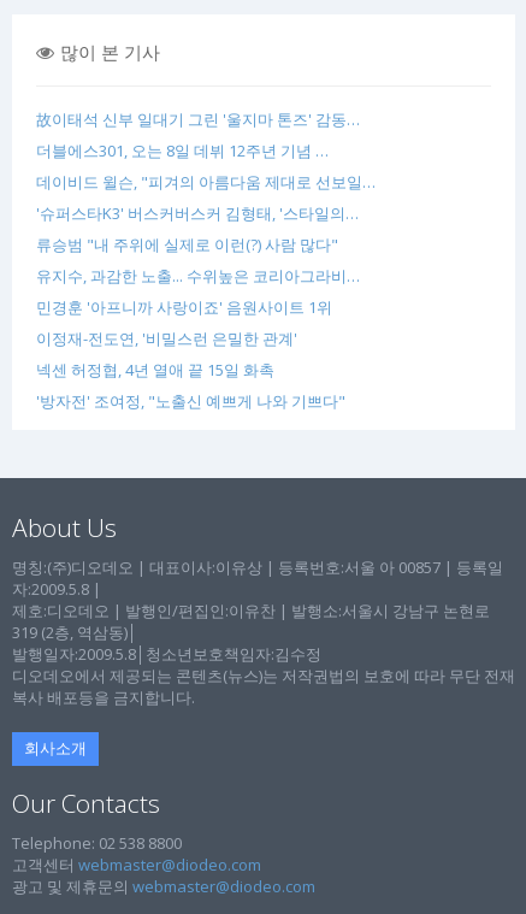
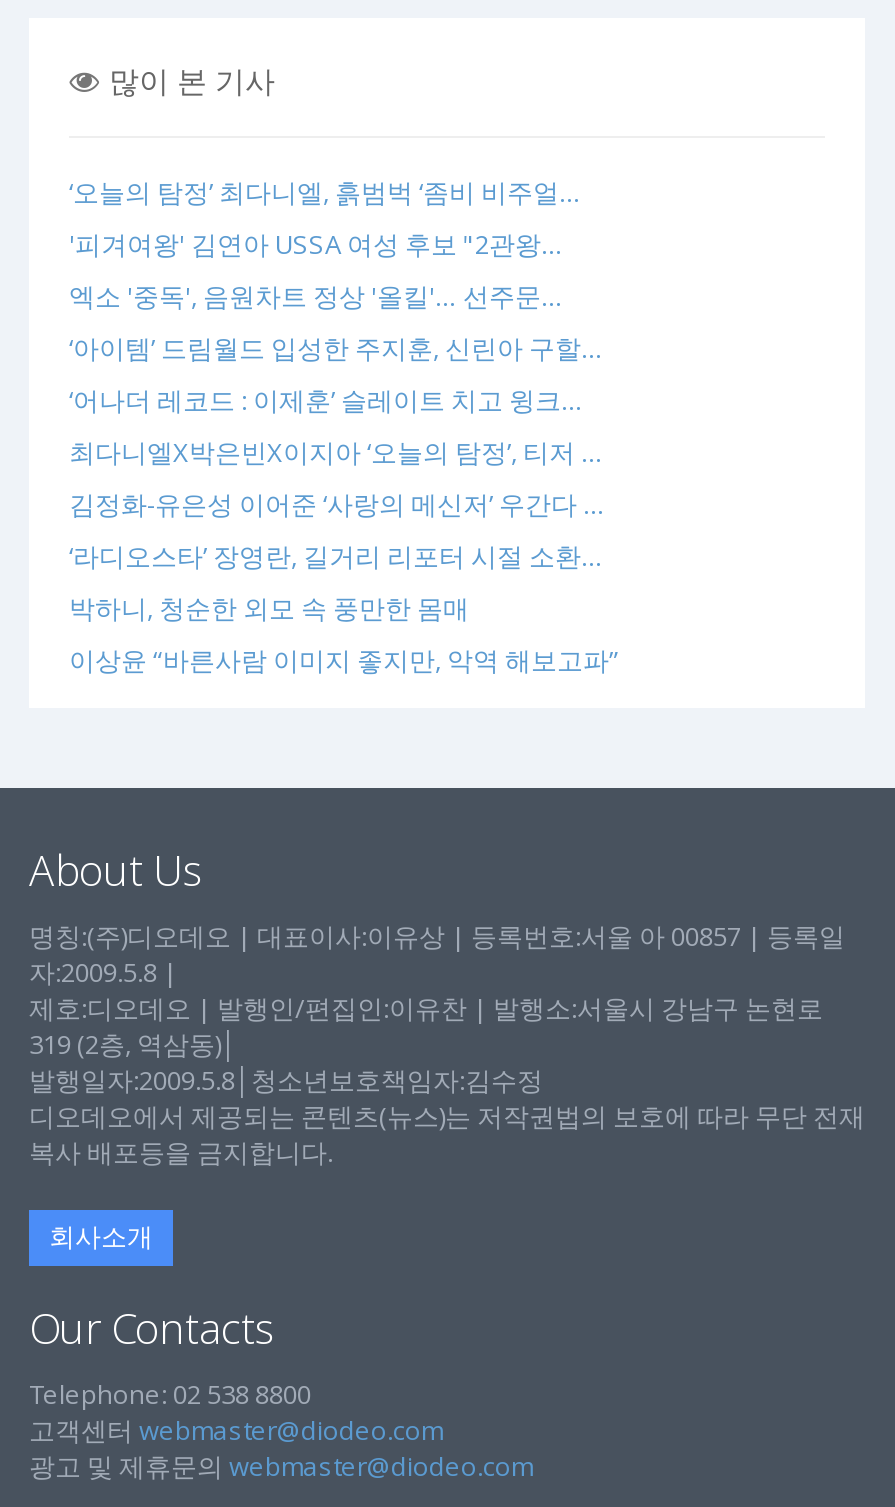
- 故이태석 신부 일대기 그린 '울지마 톤즈' 감동…
- 더블에스301, 오는 8일 데뷔 12주년 기념 …
- 데이비드 윌슨, "피겨의 아름다움 제대로 선보일…
- '슈퍼스타K3' 버스커버스커 김형태, '스타일의…
- 류승범 "내 주위에 실제로 이런(?) 사람 많다"
- 유지수, 과감한 노출... 수위높은 코리아그라비…
- 민경훈 '아프니까 사랑이죠' 음원사이트 1위
- 이정재-전도연, '비밀스런 은밀한 관계'
- 넥센 허정협, 4년 열애 끝 15일 화촉
- '방자전' 조여정, "노출신 예쁘게 나와 기쁘다"
+ ‘오늘의 탐정’ 최다니엘, 흙범벅 ‘좀비 비주얼…
+ '피겨여왕' 김연아 USSA 여성 후보 "2관왕…
+ 엑소 '중독', 음원차트 정상 '올킬'… 선주문…
+ ‘아이템’ 드림월드 입성한 주지훈, 신린아 구할…
+ ‘어나더 레코드 : 이제훈’ 슬레이트 치고 윙크…
+ 최다니엘X박은빈X이지아 ‘오늘의 탐정’, 티저 …
+ 김정화-유은성 이어준 ‘사랑의 메신저’ 우간다 …
+ ‘라디오스타’ 장영란, 길거리 리포터 시절 소환…
+ 박하니, 청순한 외모 속 풍만한 몸매
+ 이상윤 “바른사람 이미지 좋지만, 악역 해보고파”
